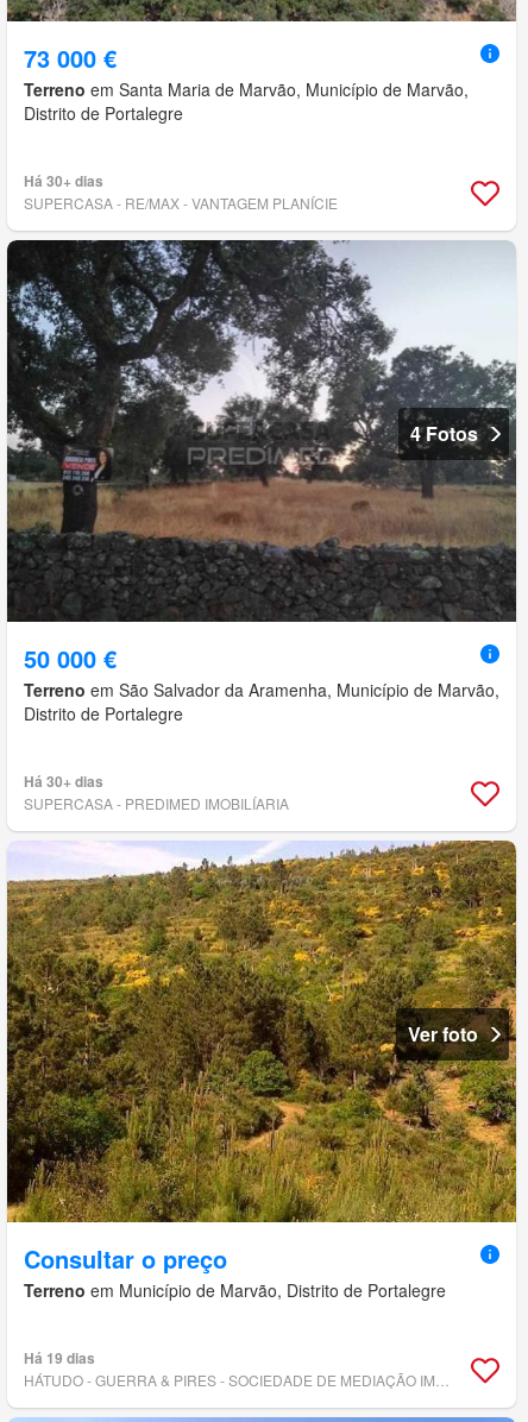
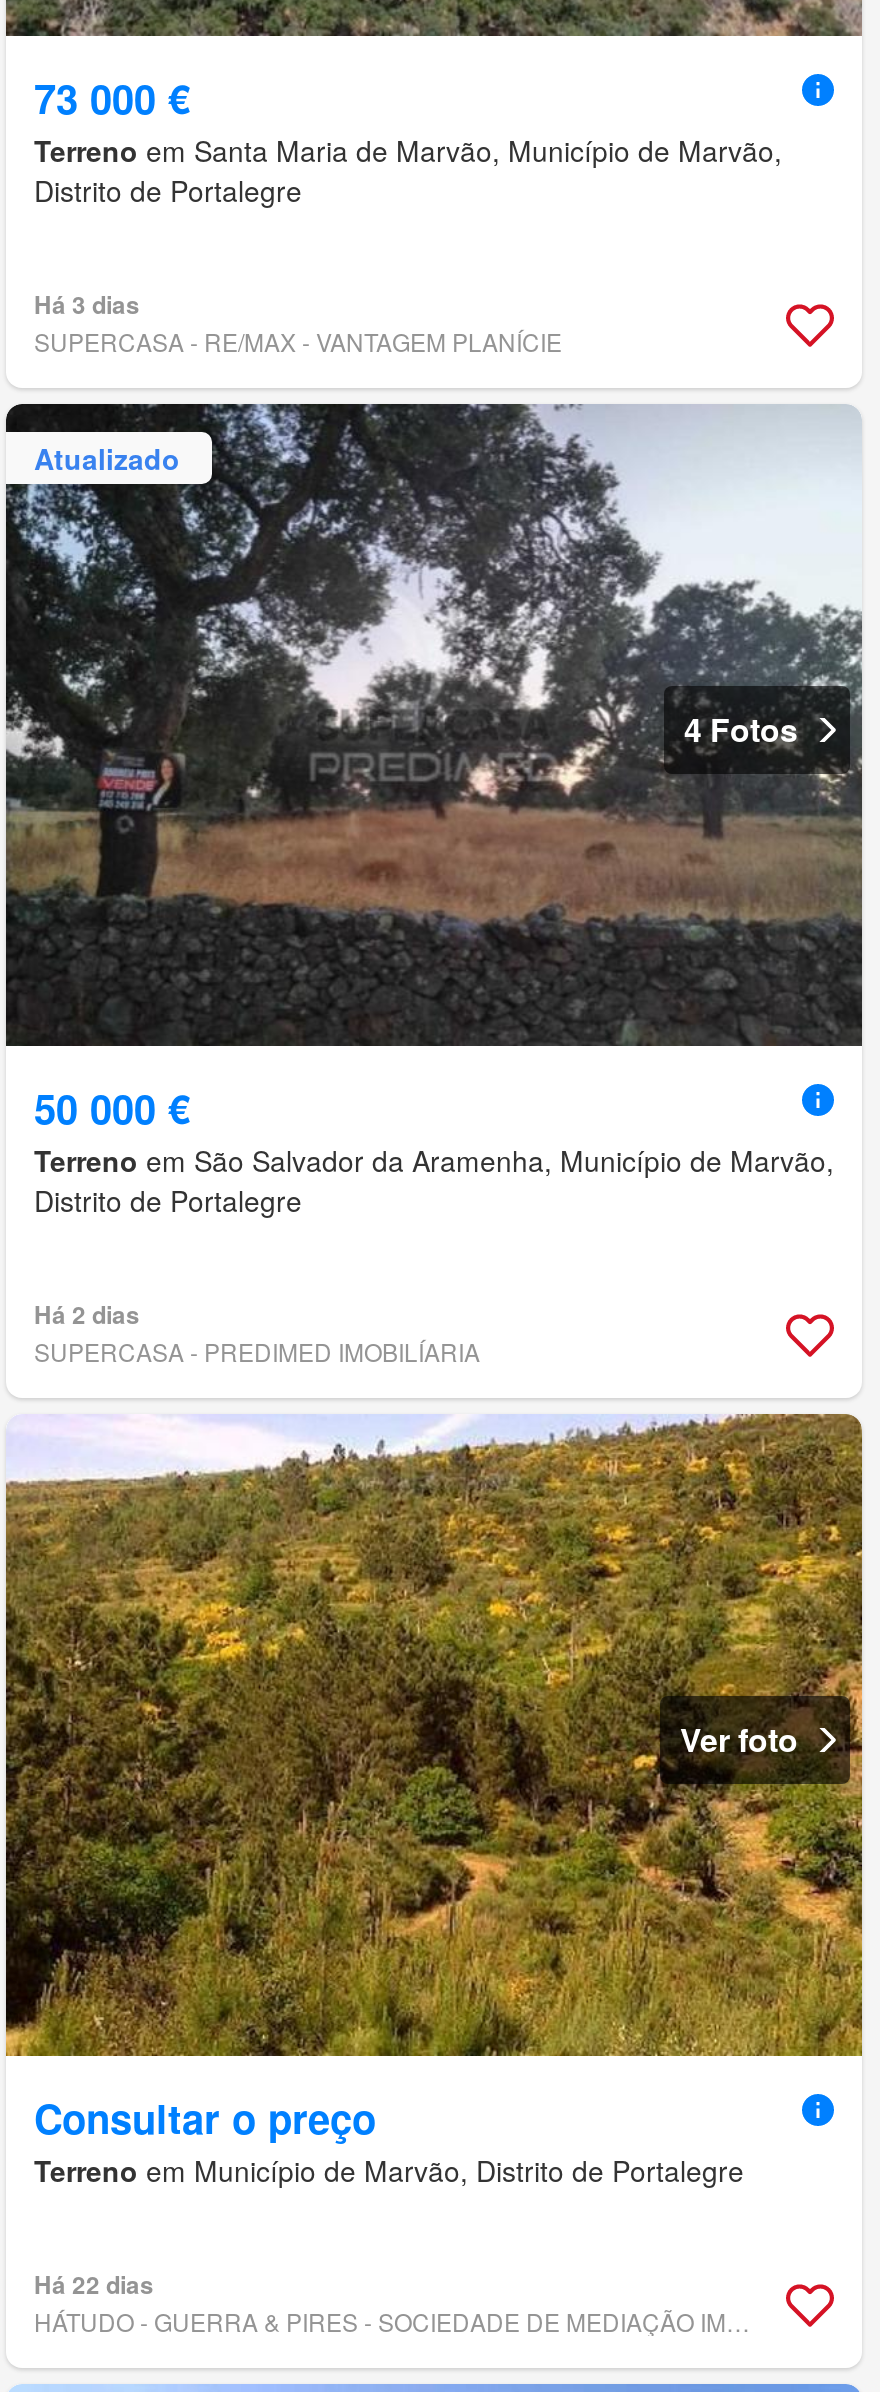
- Há 30+ dias
+ Há 3 dias

+ Atualizado

- Há 30+ dias
+ Há 2 dias

- Há 19 dias
+ Há 22 dias
